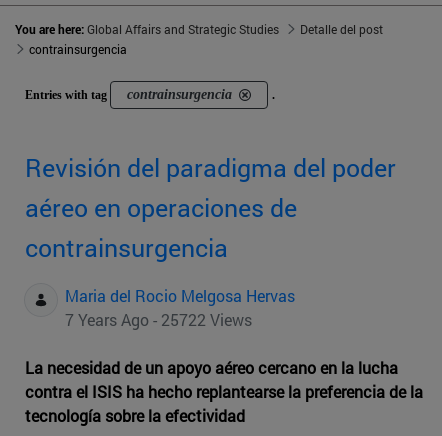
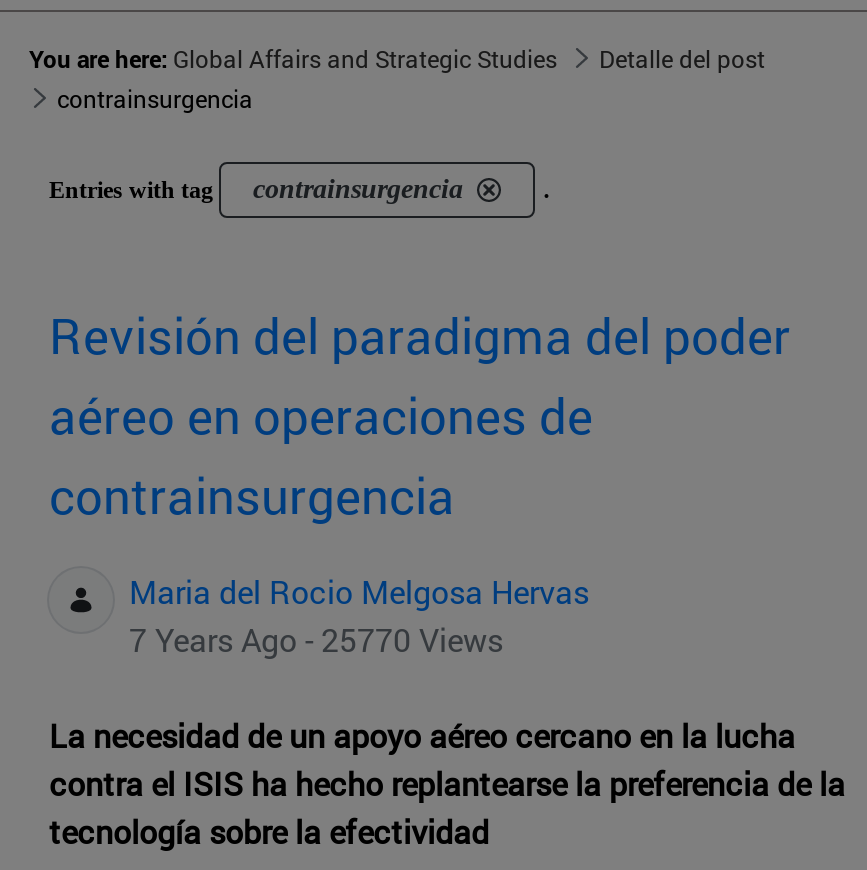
- 7 Years Ago - 25722 Views
+ 7 Years Ago - 25770 Views
